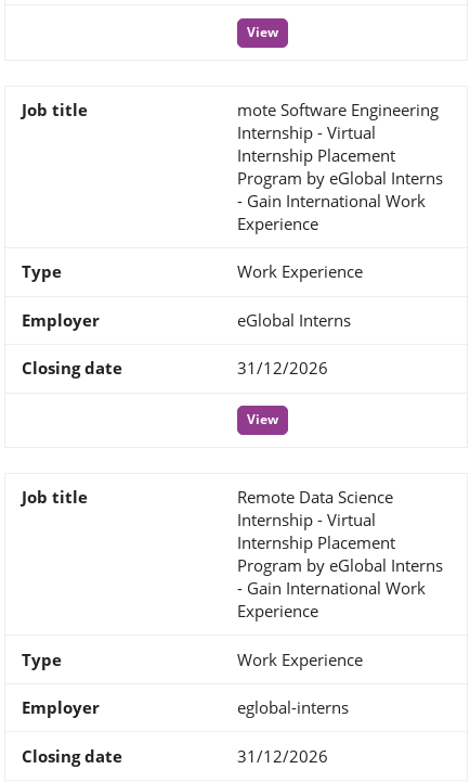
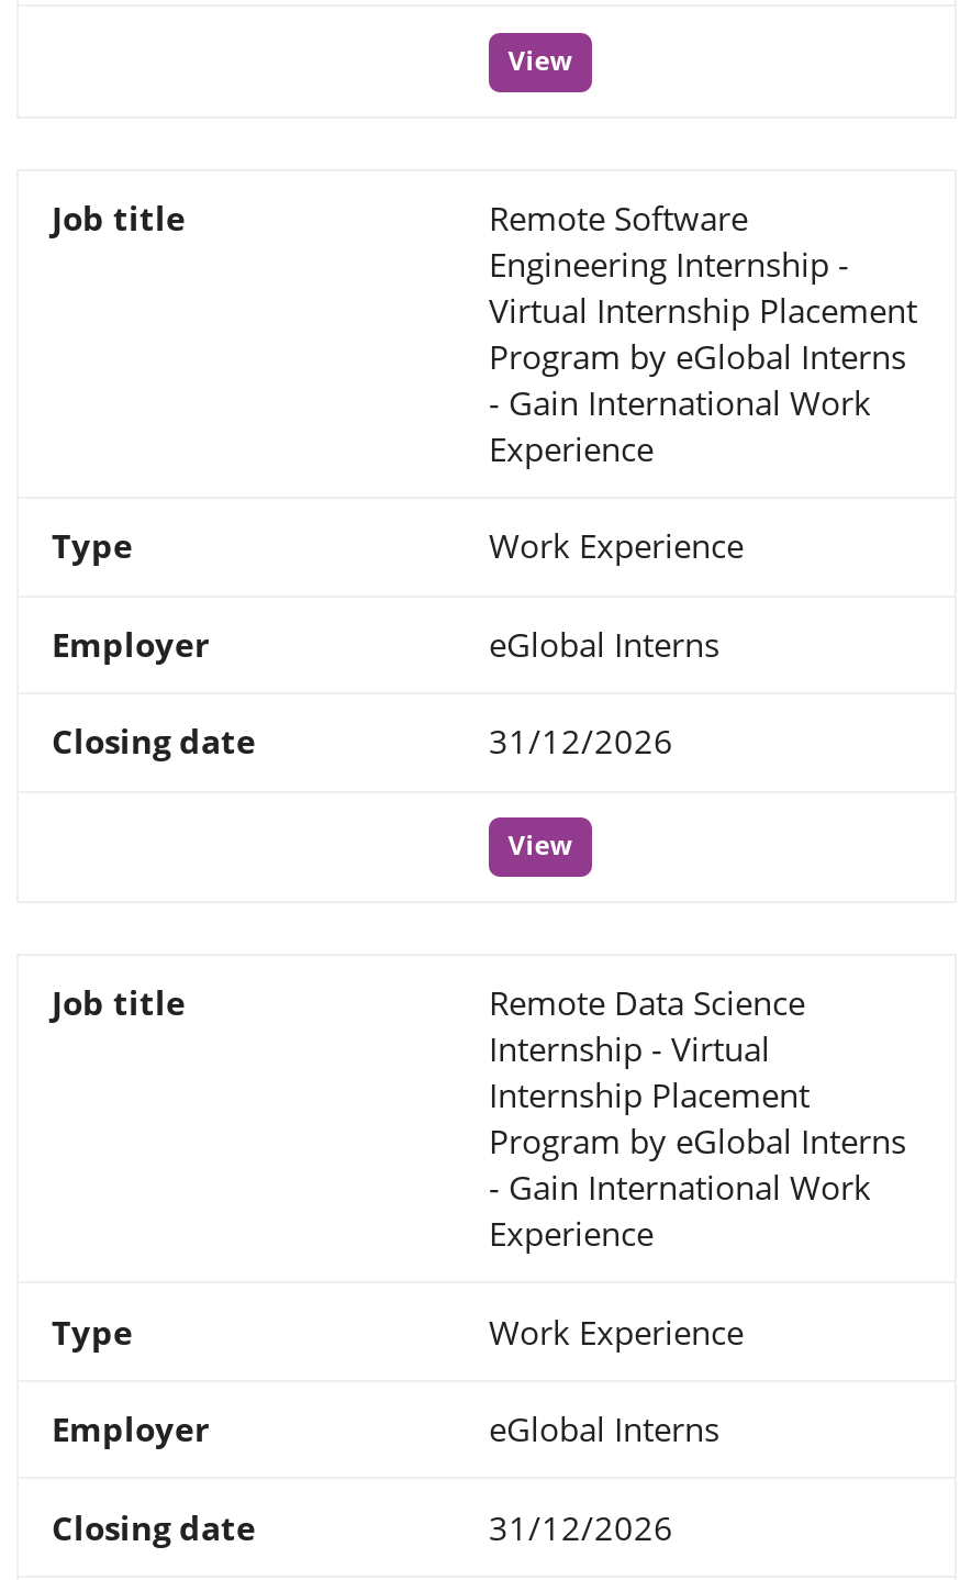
- mote Software Engineering
- Internship - Virtual
- Internship Placement
+ Remote Software
+ Engineering Internship -
+ Virtual Internship Placement

- eglobal-interns
+ eGlobal Interns
